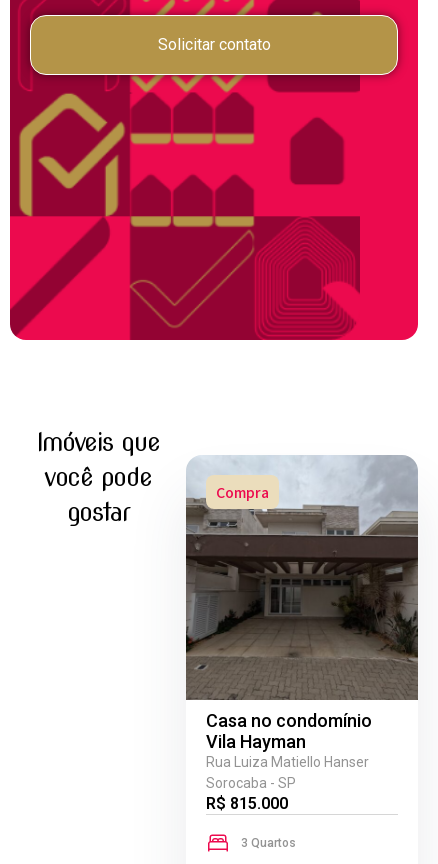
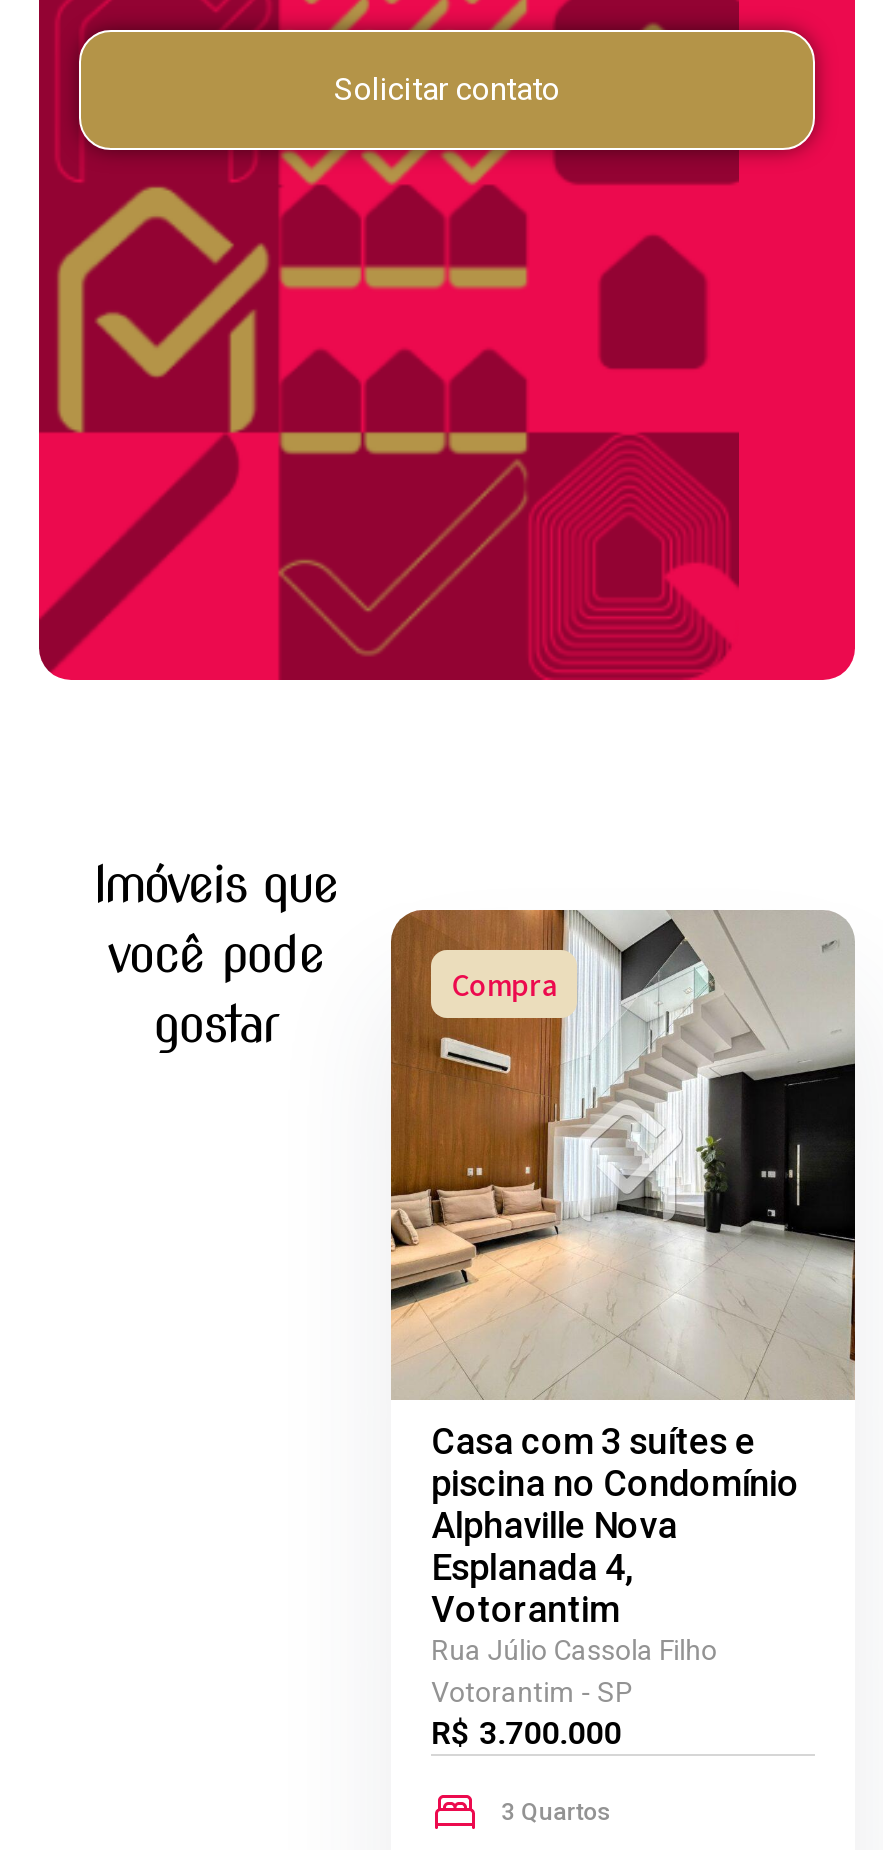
- [image]
- Casa no condomínio
- Vila Hayman
- Rua Luiza Matiello Hanser
- Sorocaba - SP
- R$ 815.000
+ [image]
+ Casa com 3 suítes e
+ piscina no Condomínio
+ Alphaville Nova
+ Esplanada 4,
+ Votorantim
+ Rua Júlio Cassola Filho
+ Votorantim - SP
+ R$ 3.700.000
